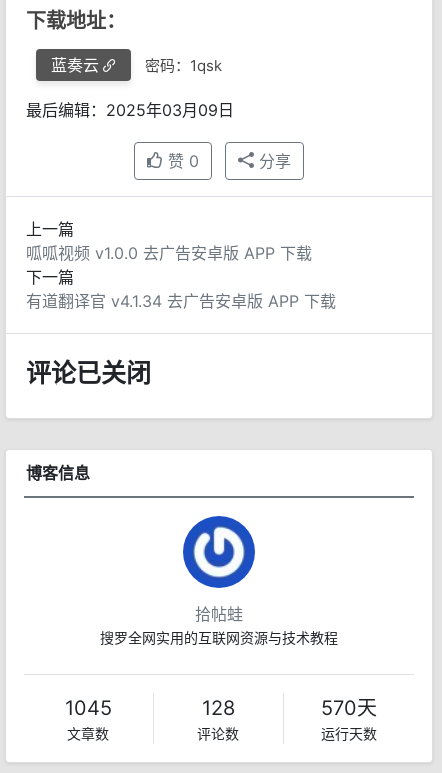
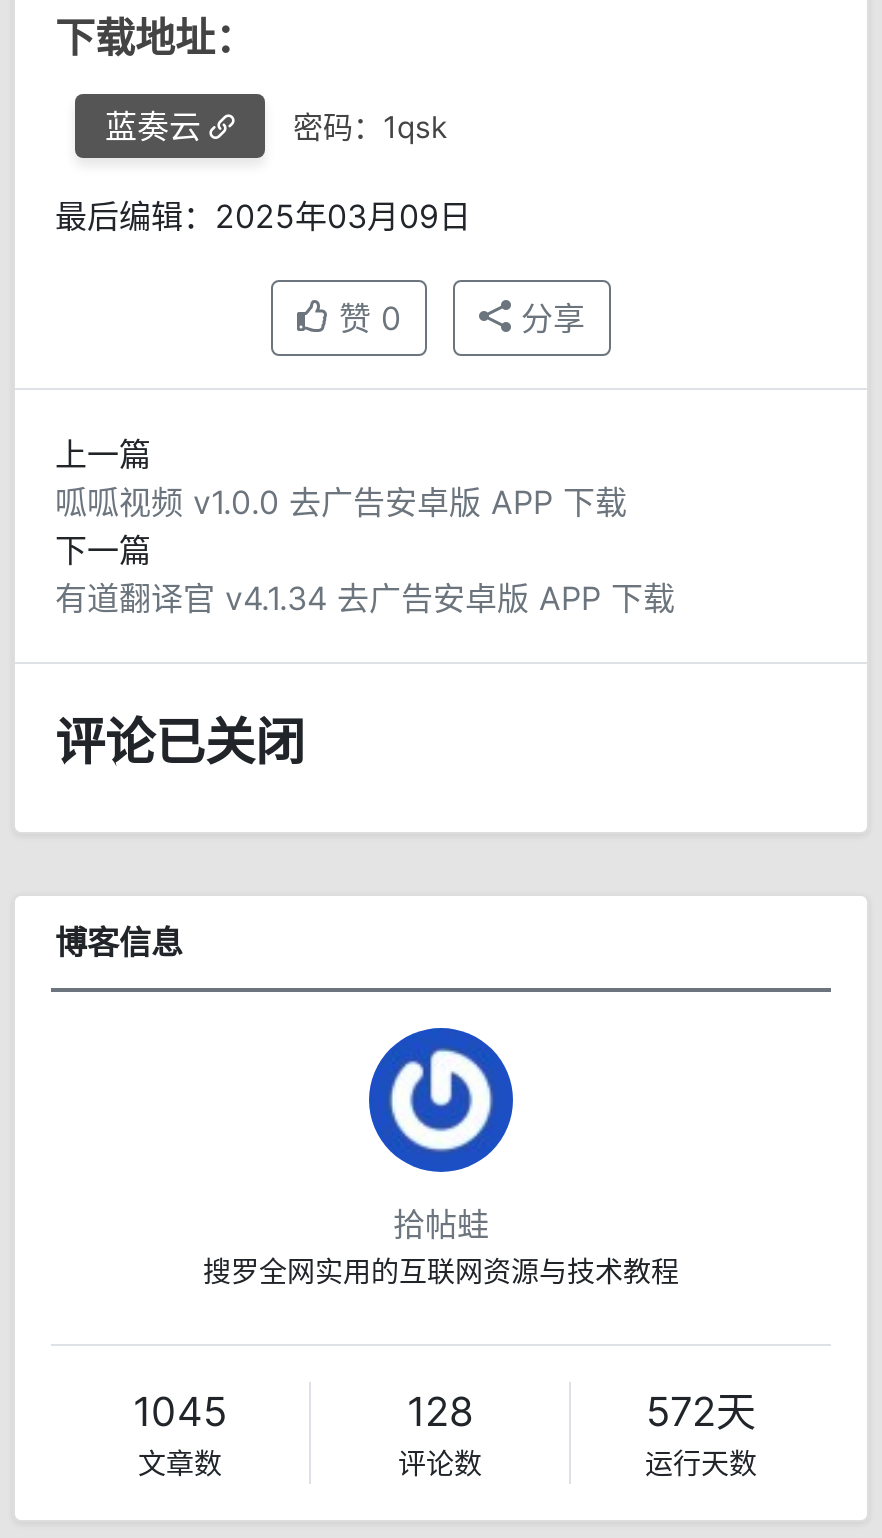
- 570天
+ 572天
